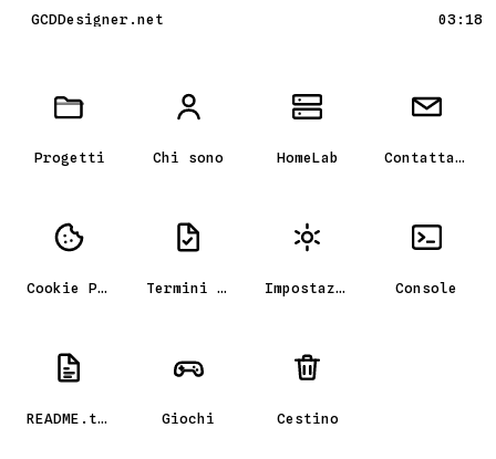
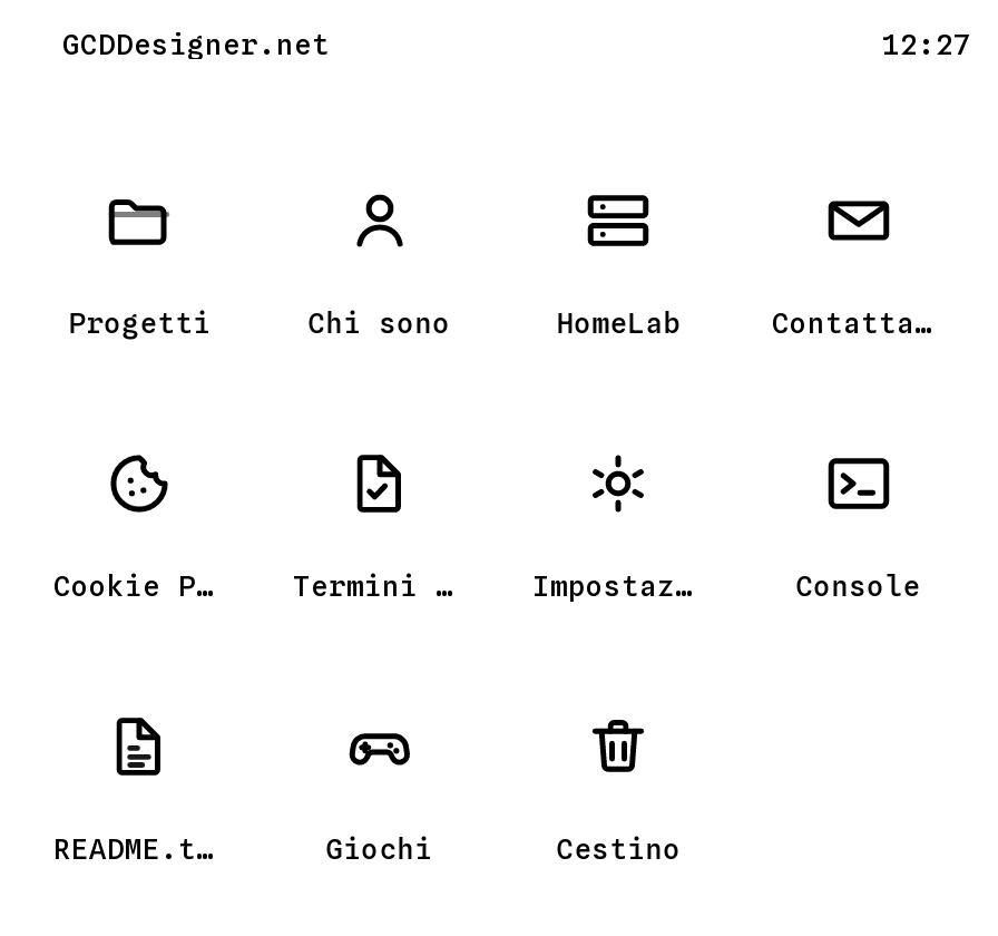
- 03:18
+ 12:27
